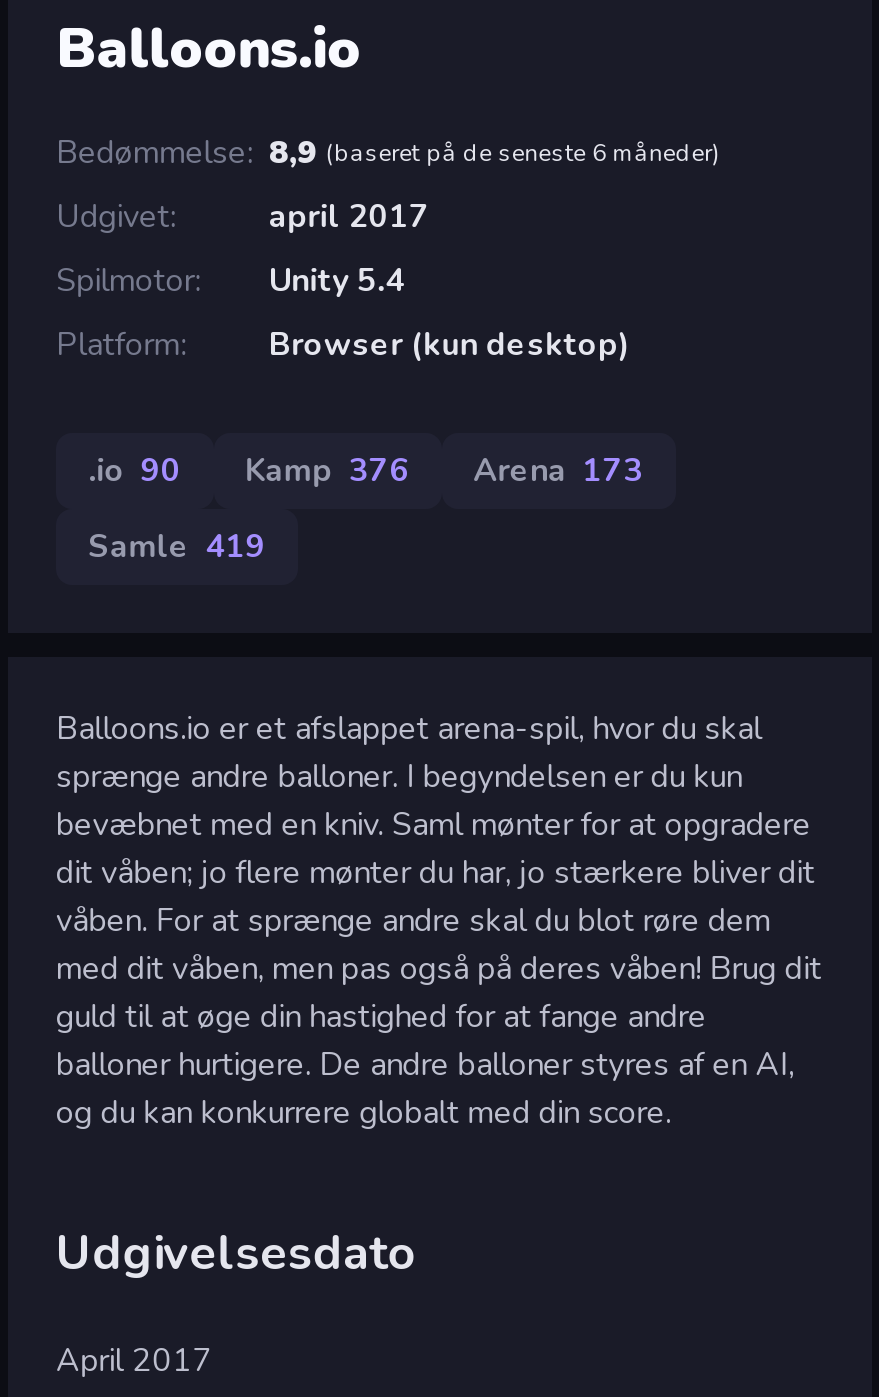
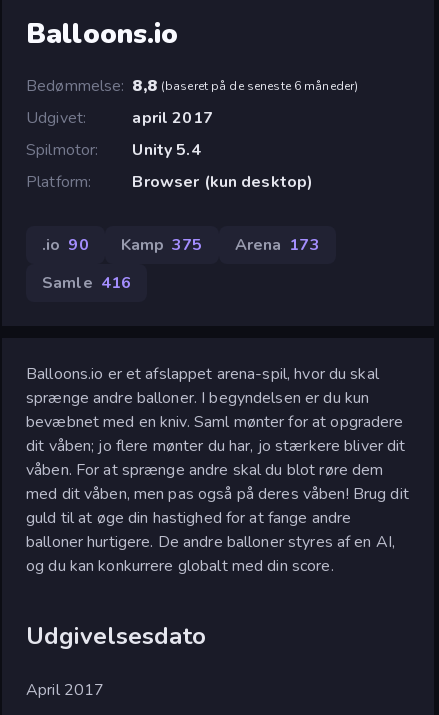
- Bedømmelse 8,9 (baseret på de seneste 6 måneder)
+ Bedømmelse 8,8 (baseret på de seneste 6 måneder)

- .io 90 Kamp 376 Arena 173
+ .io 90 Kamp 375 Arena 173

- Samle 419
+ Samle 416
